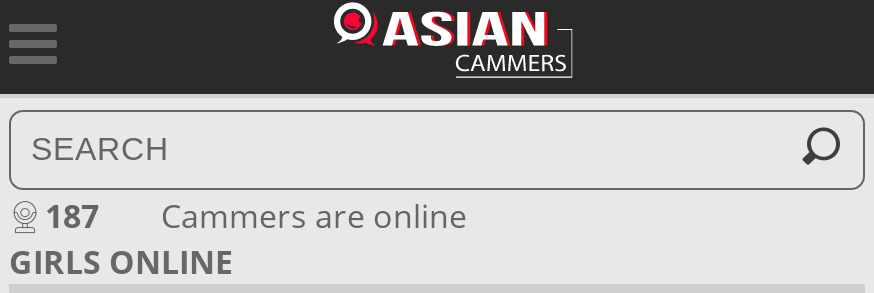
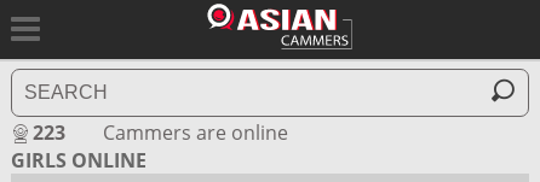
- 187 Cammers are online
+ 223 Cammers are online
